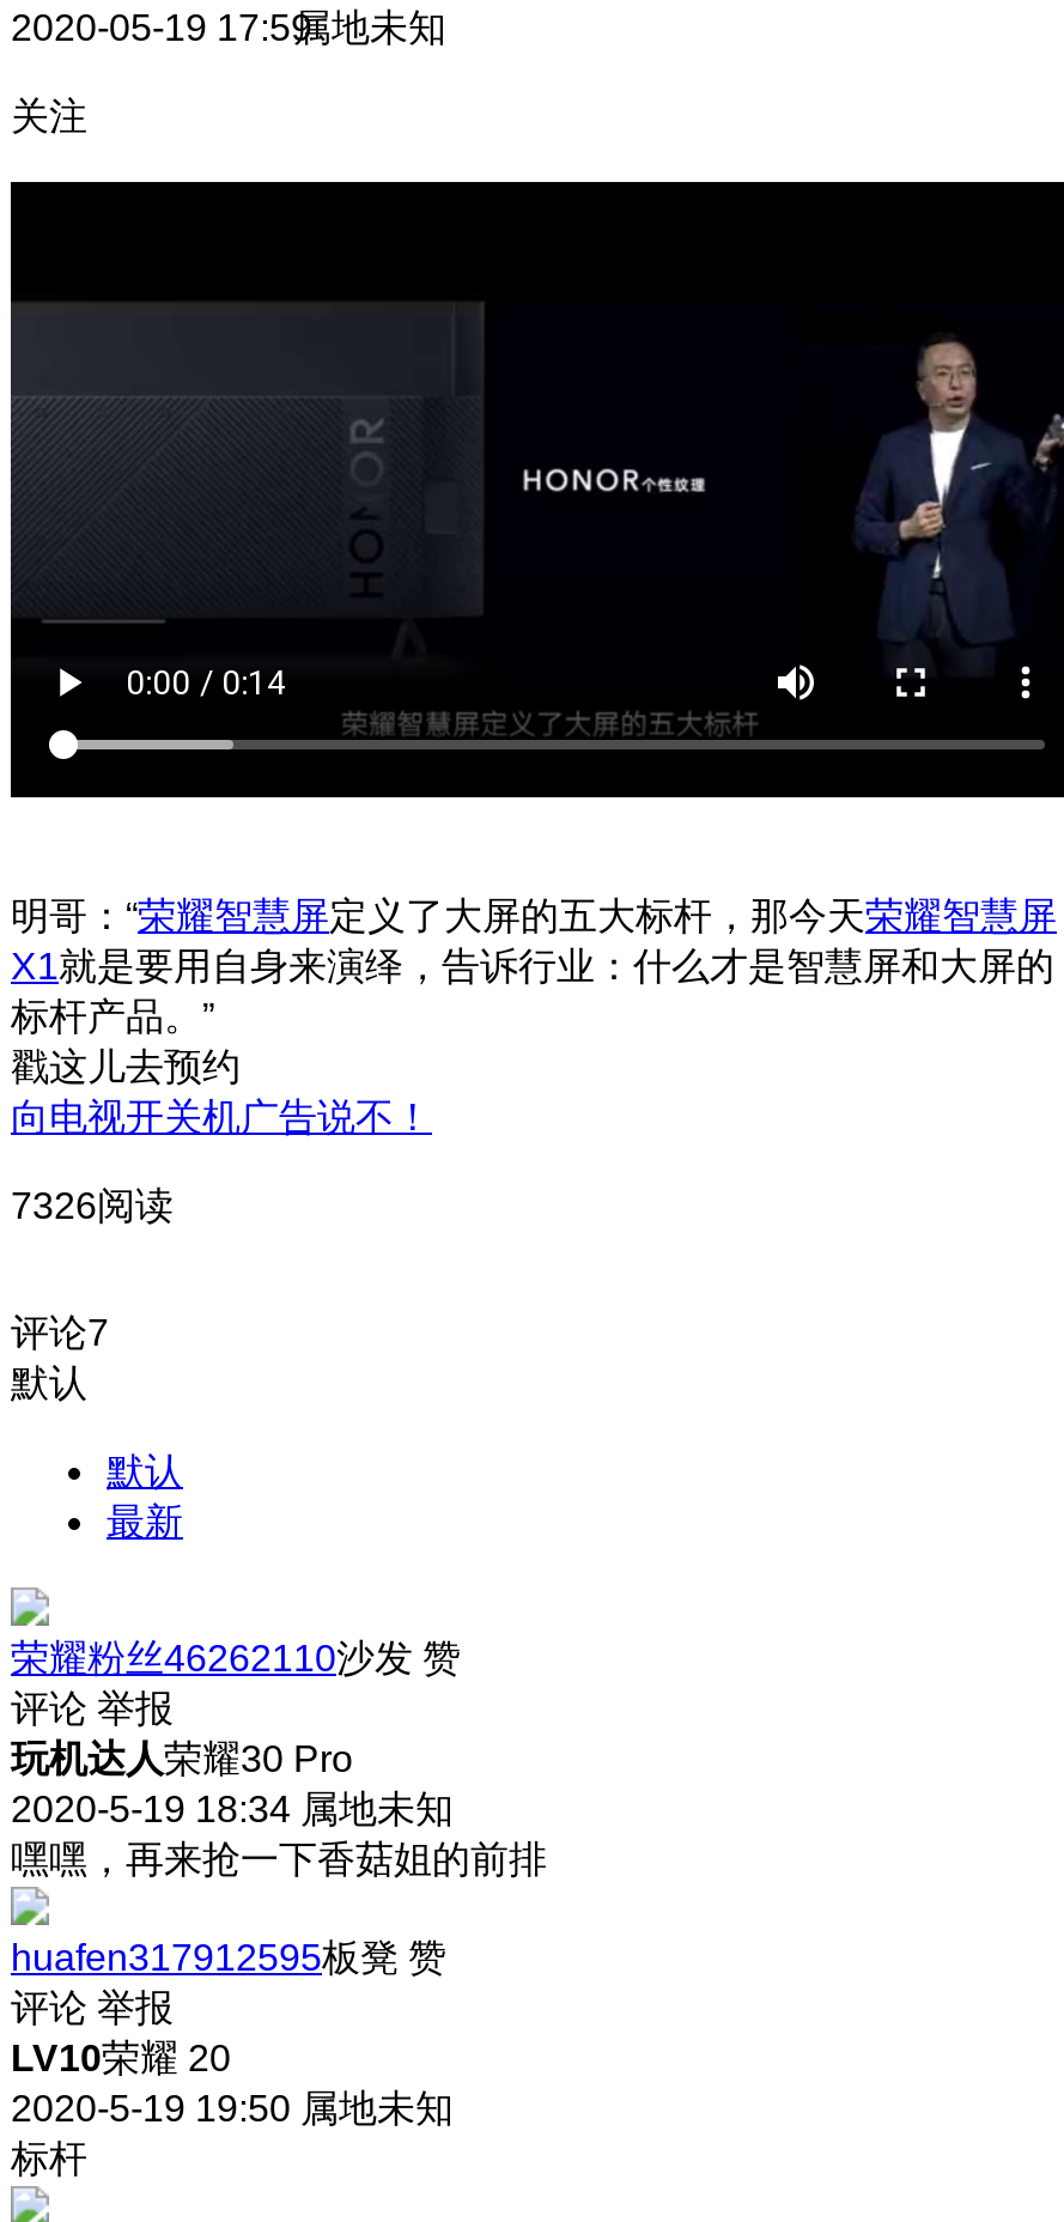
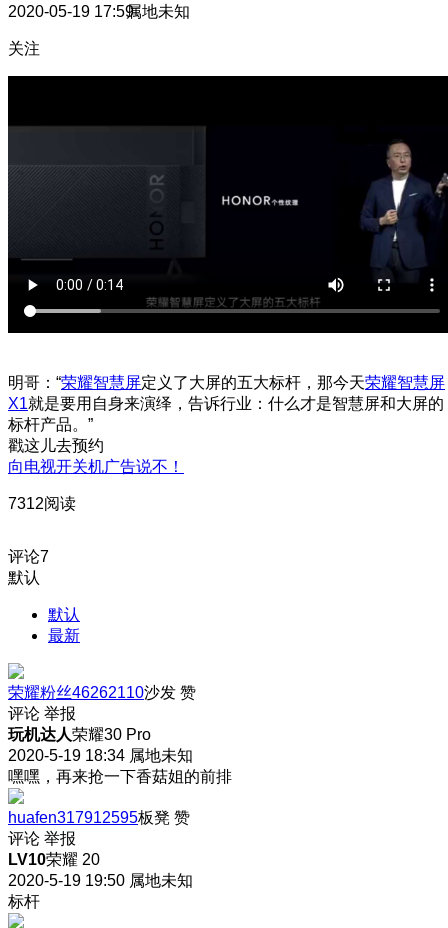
- 7326阅读
+ 7312阅读
